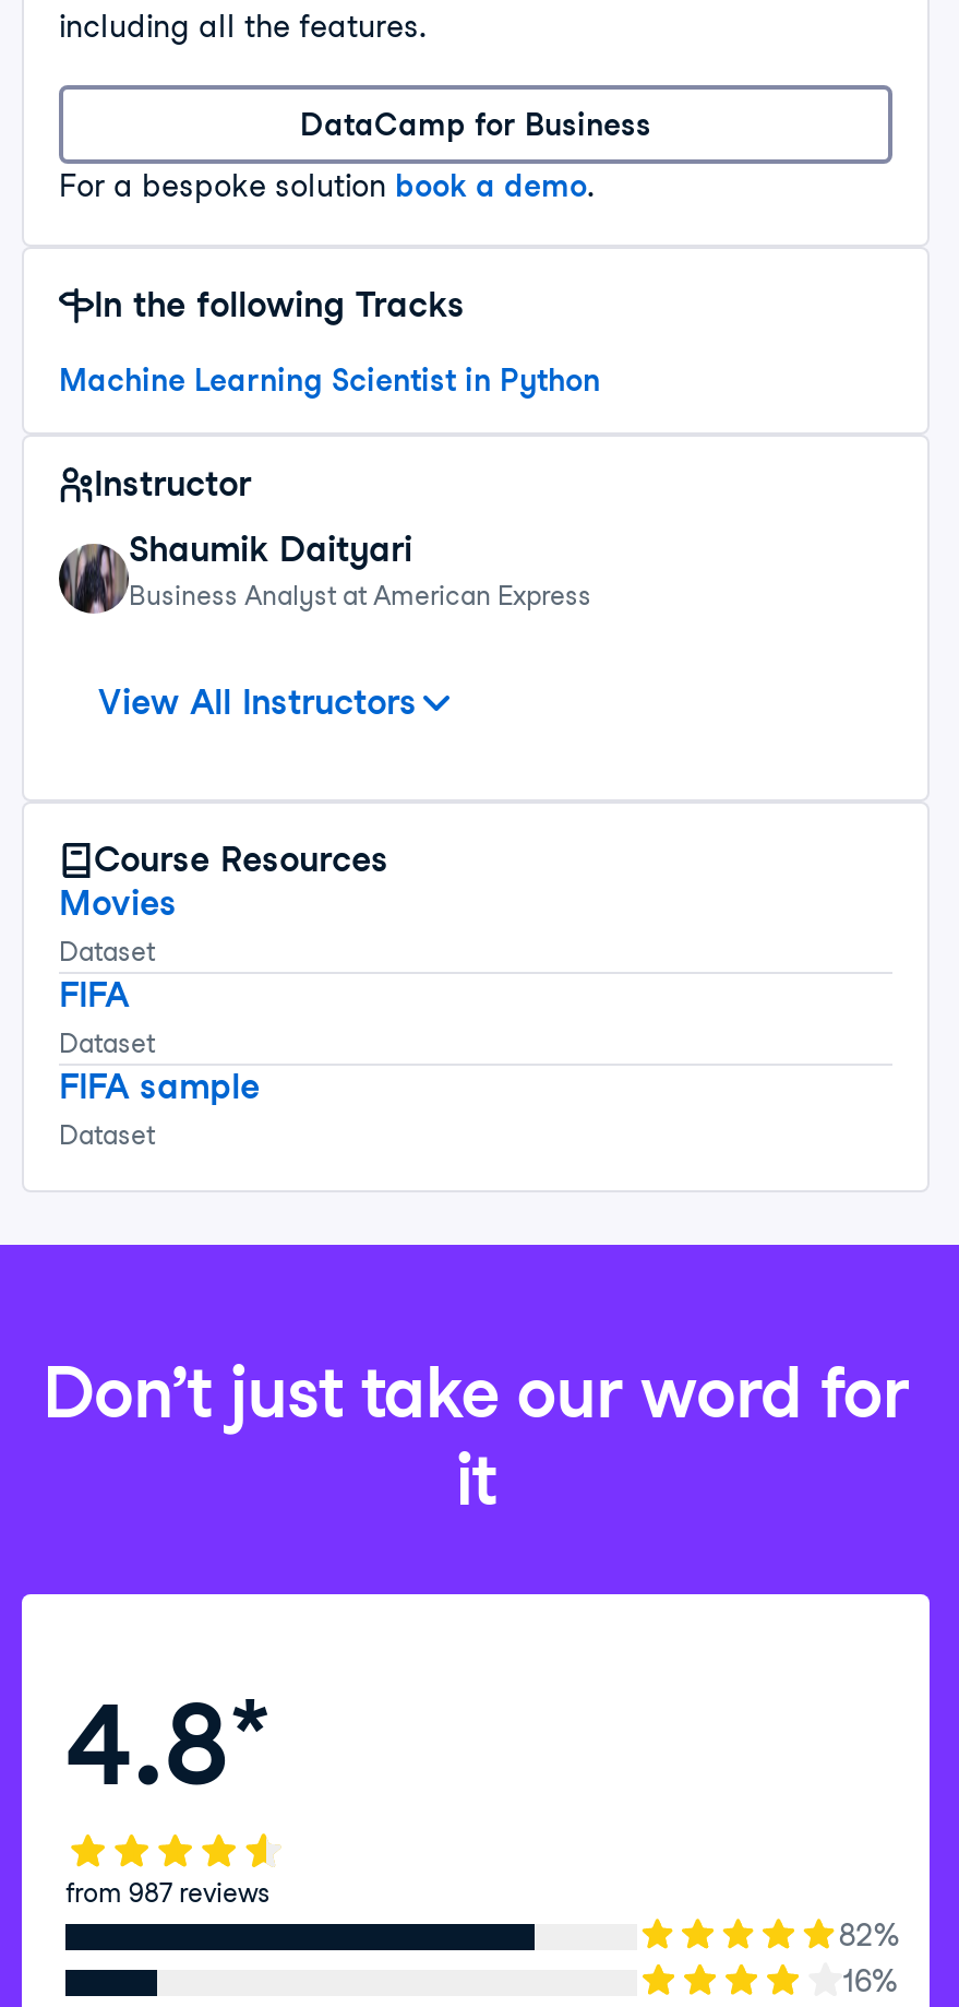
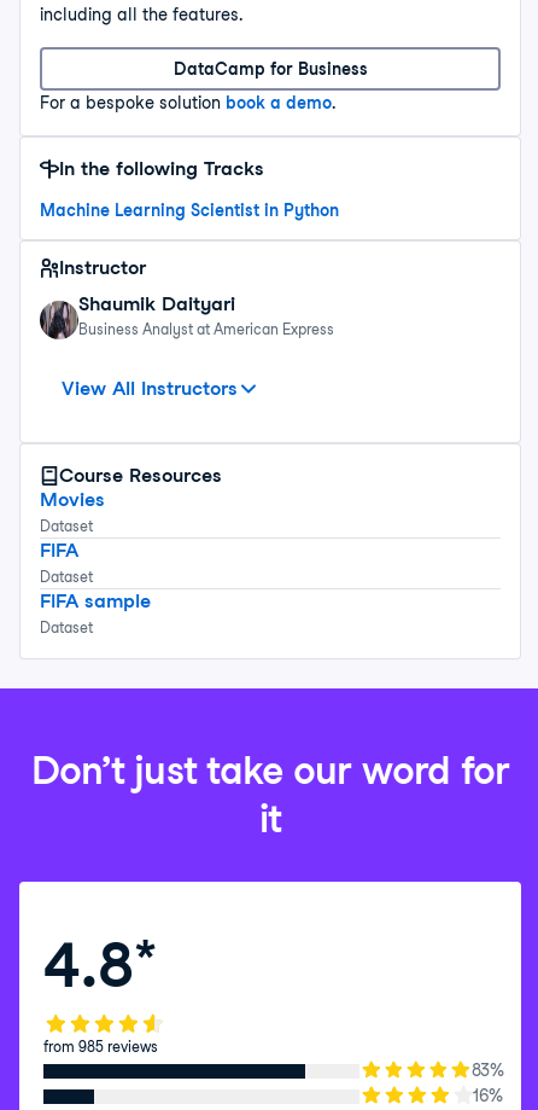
- from 987 reviews
+ from 985 reviews

- 82%
+ 83%
